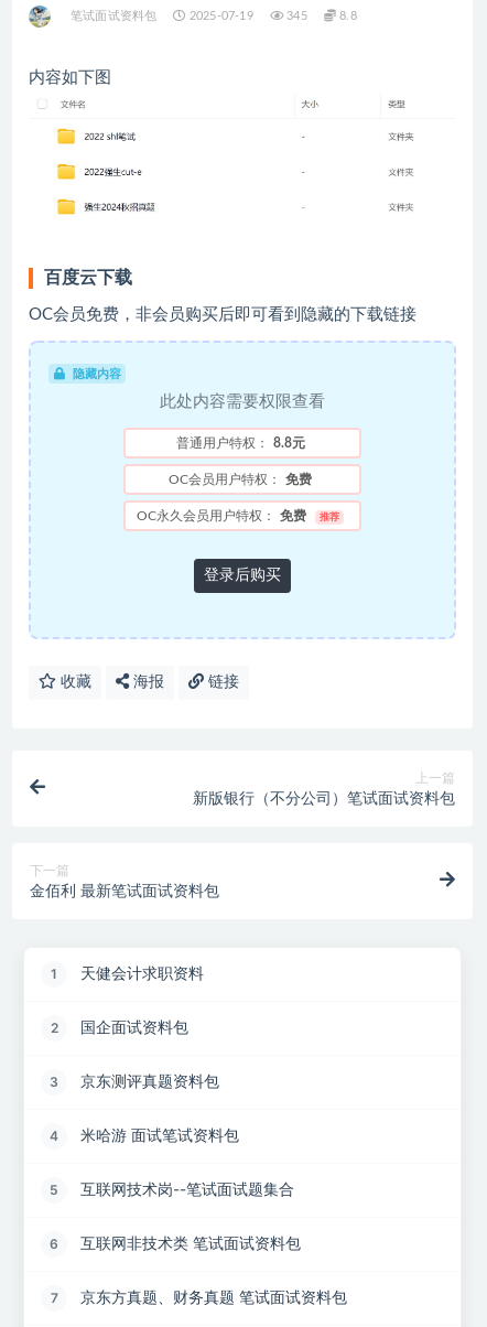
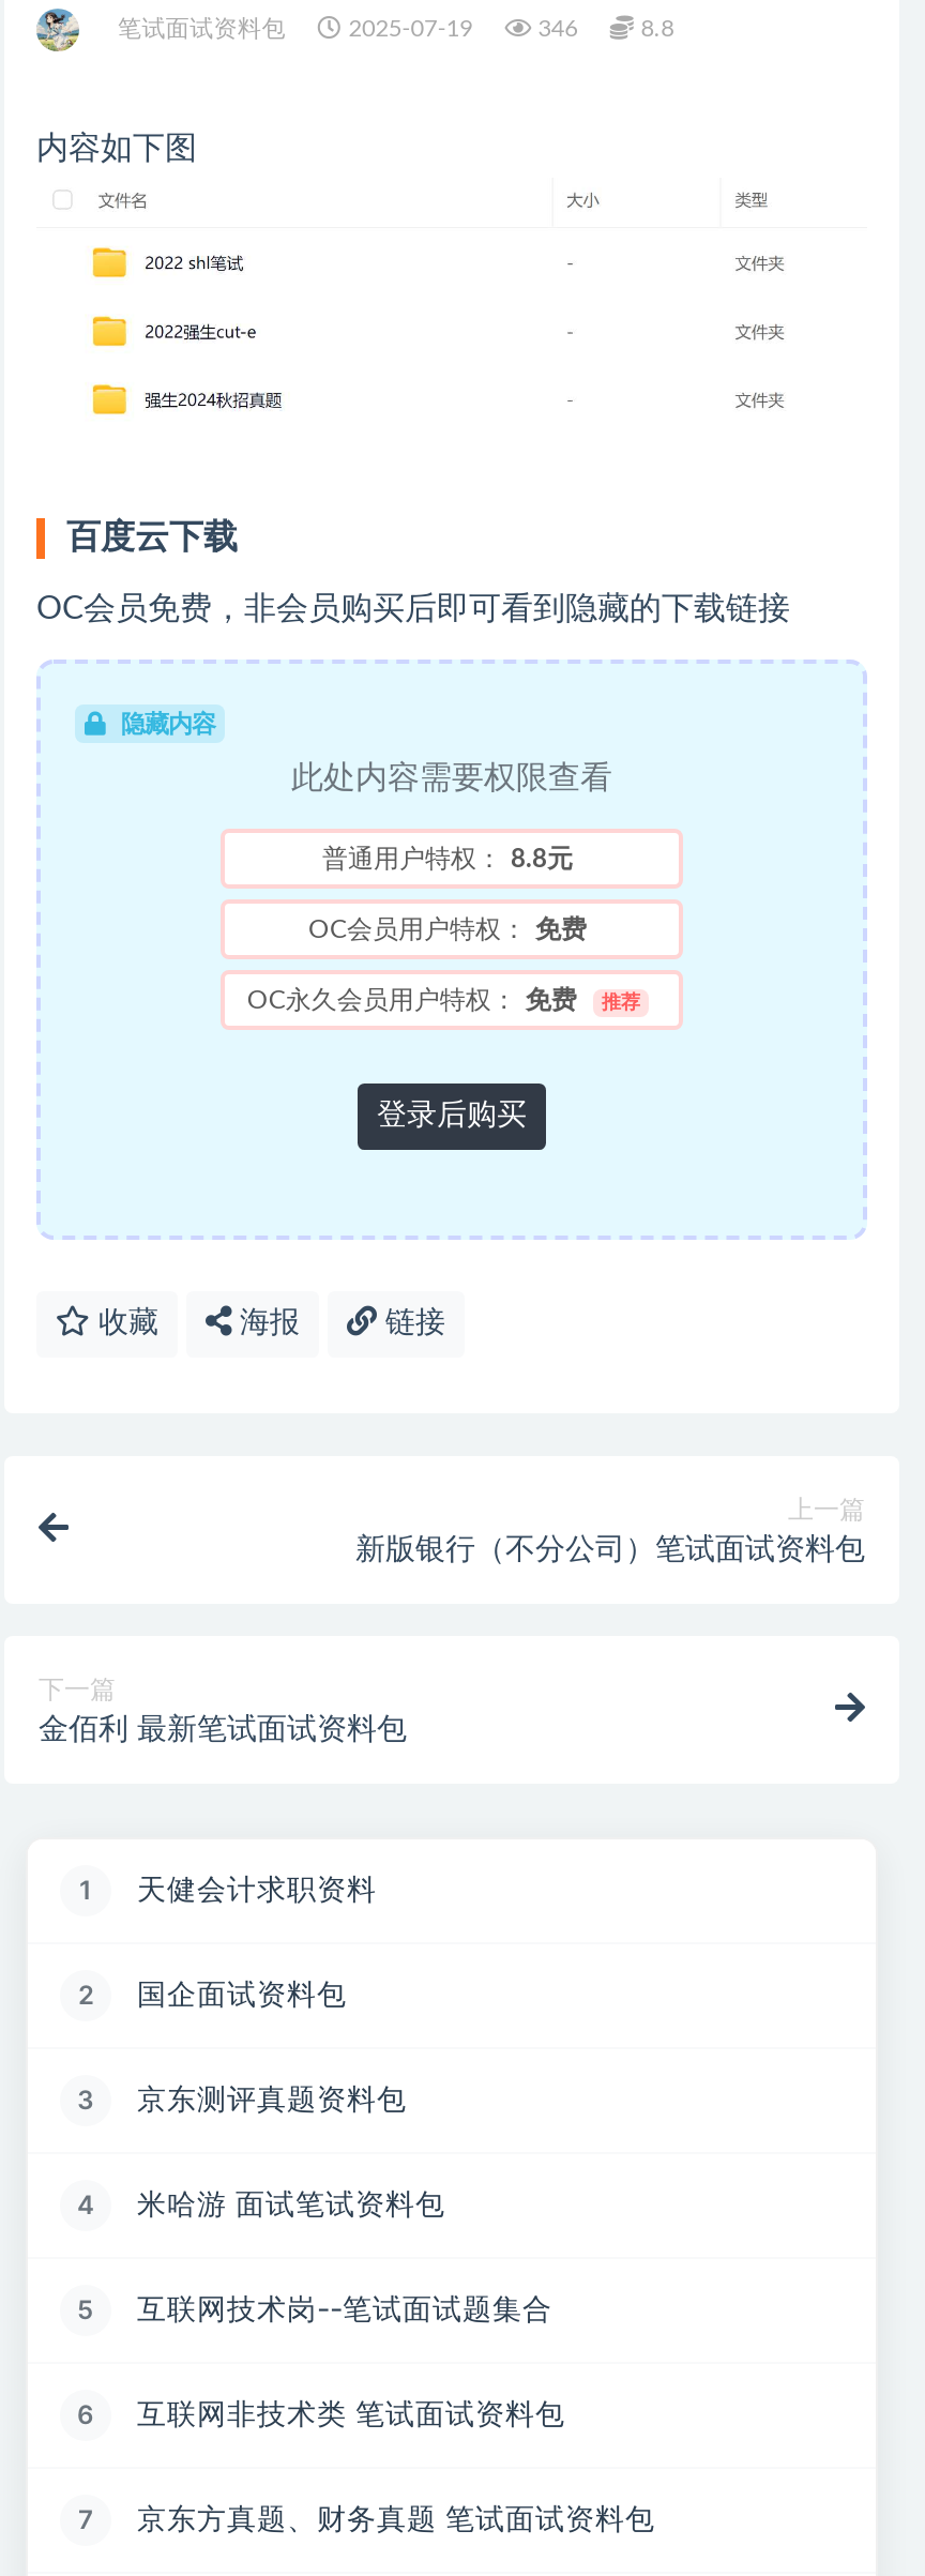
- 345
+ 346
